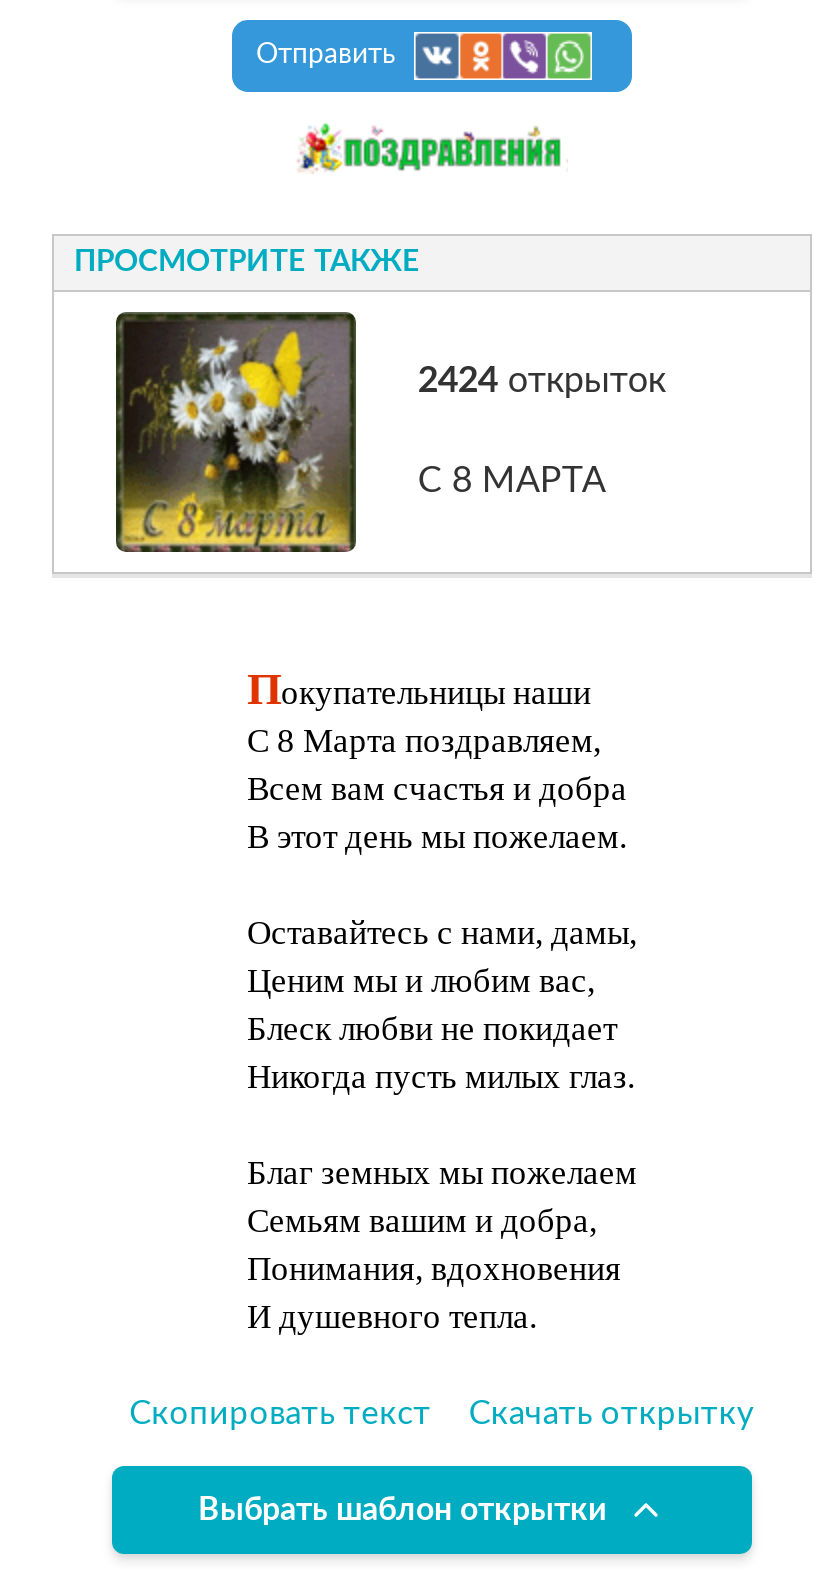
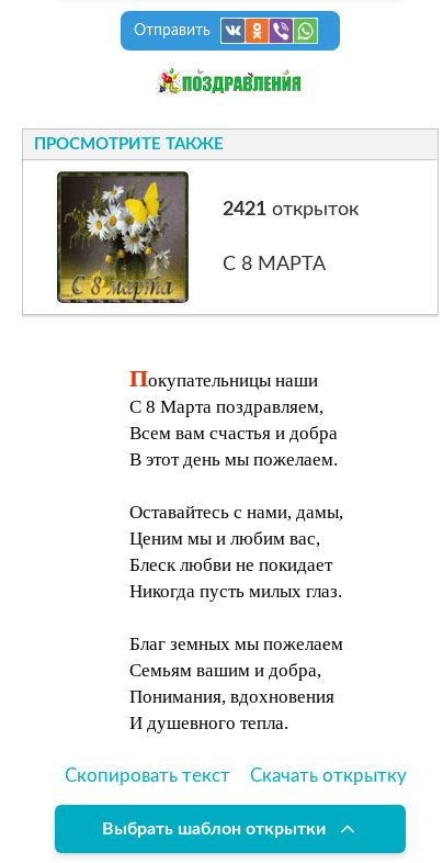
- 2424 открыток
+ 2421 открыток
